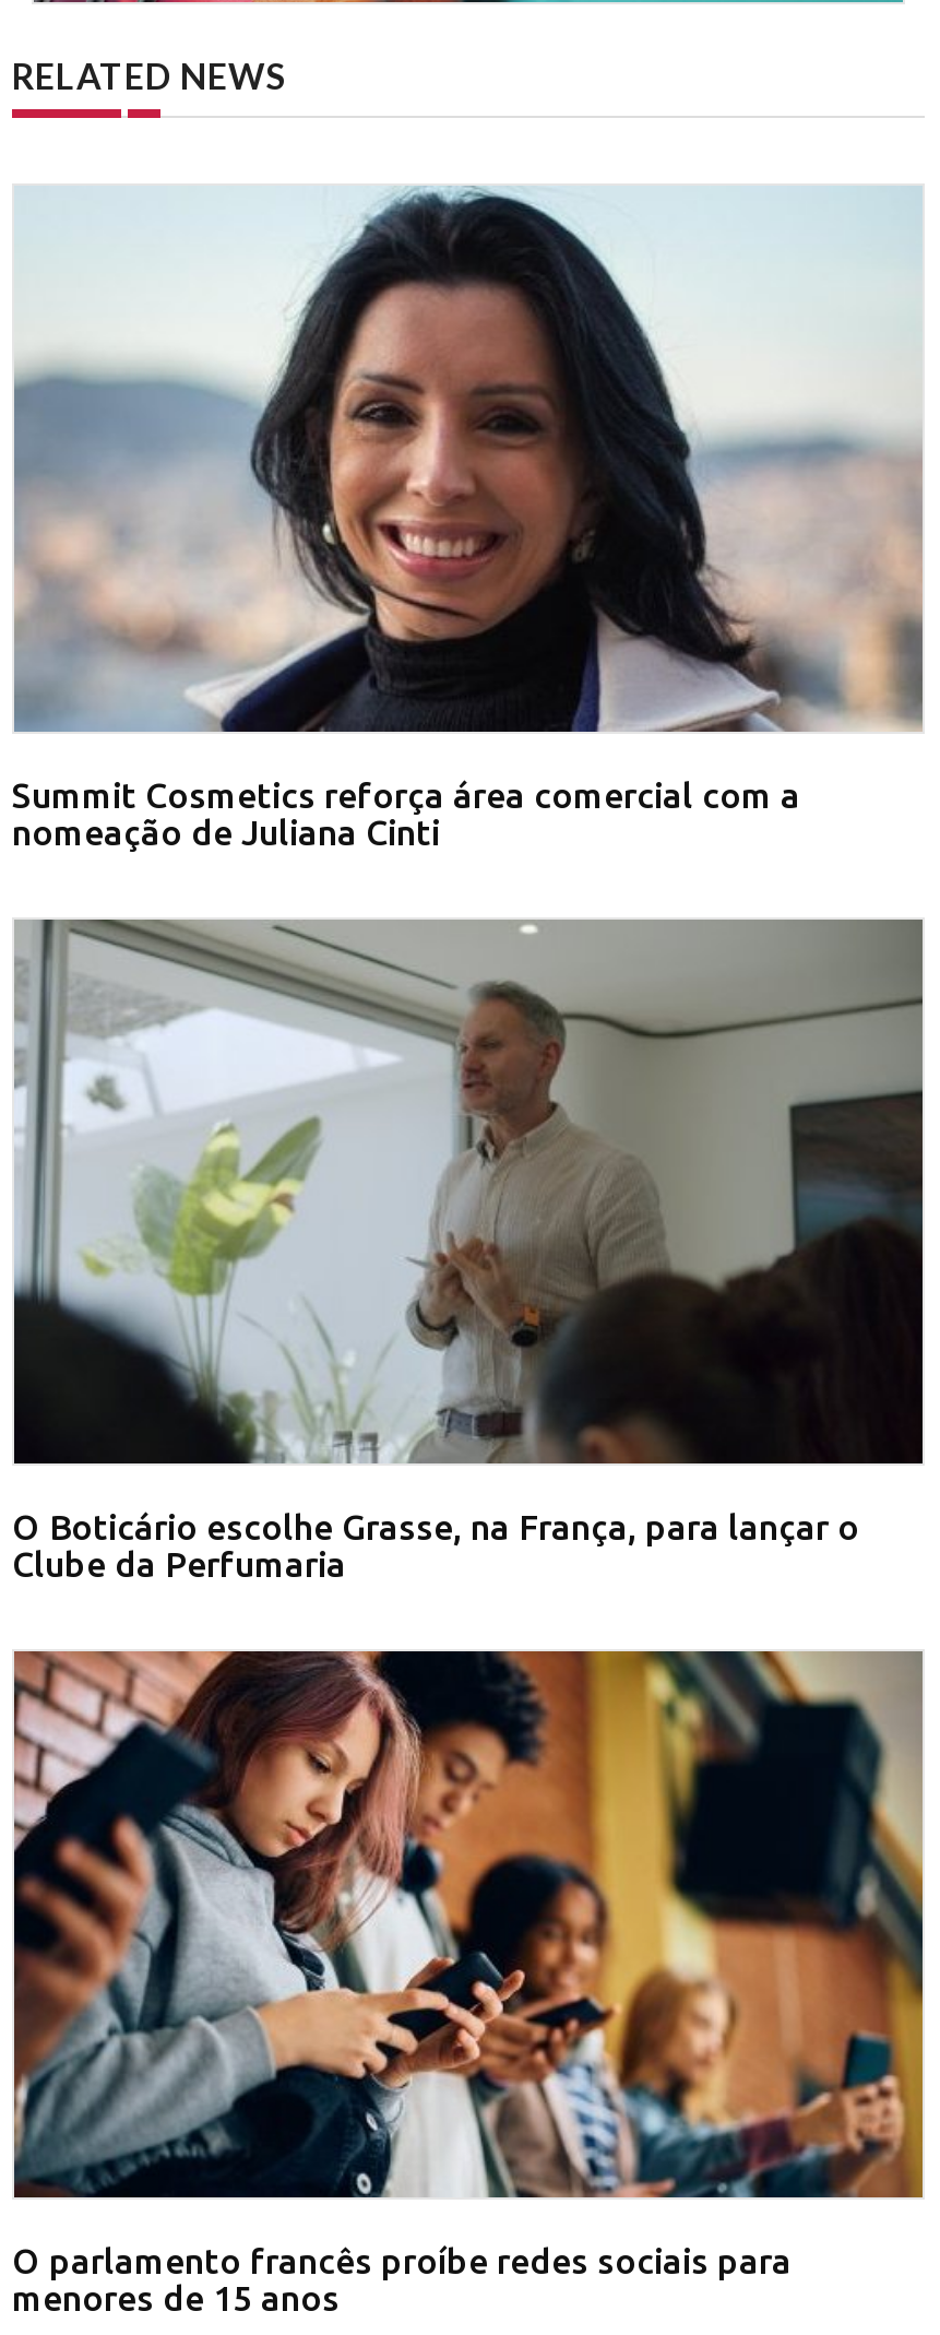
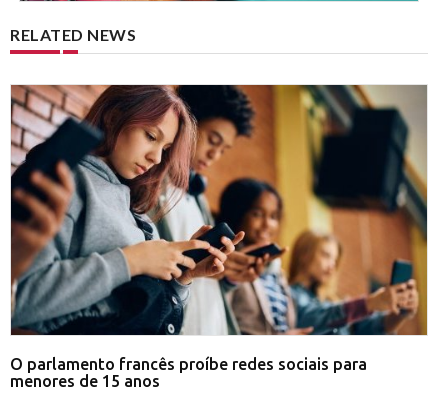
- [image]
- Summit Cosmetics reforça área comercial com a
- nomeação de Juliana Cinti

- [image]
- O Boticário escolhe Grasse, na França, para lançar o
- Clube da Perfumaria
